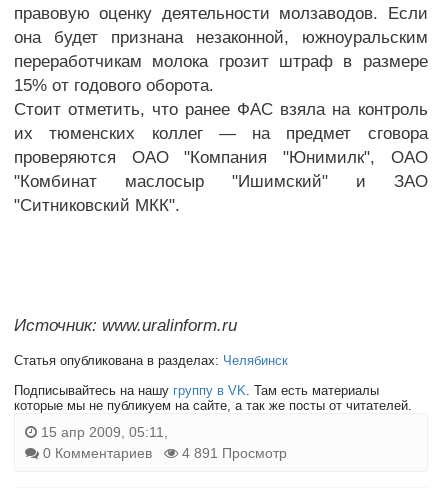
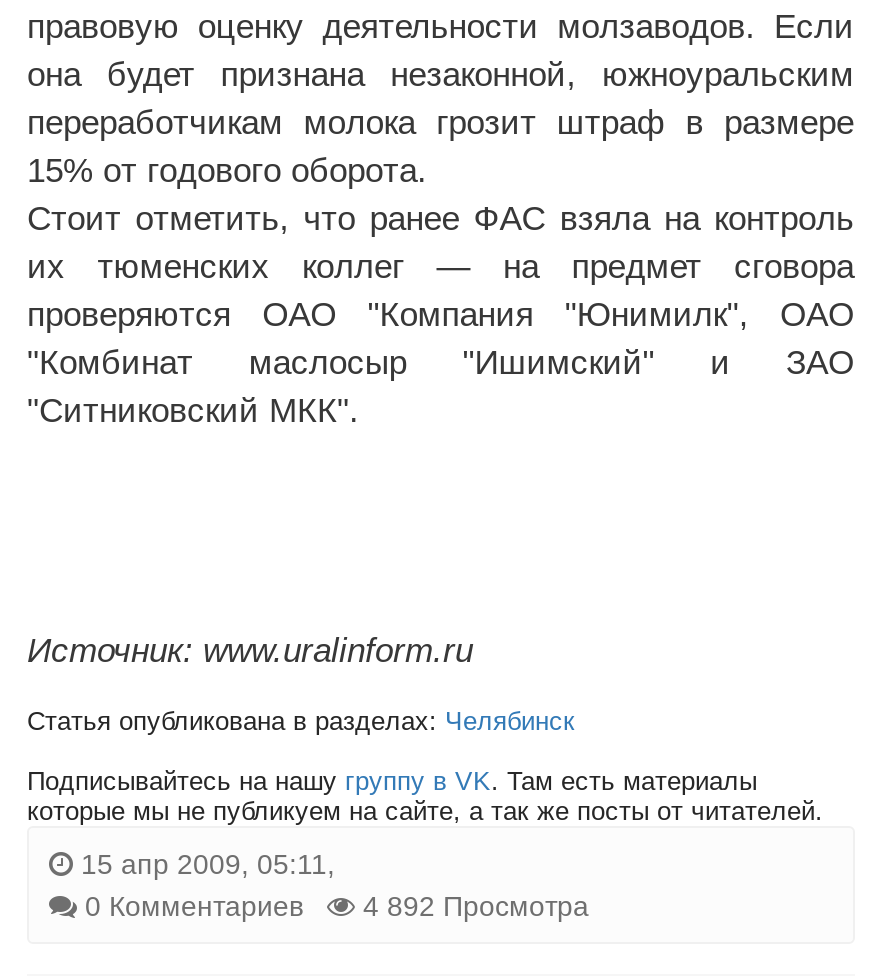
- 0 Комментариев 4 891 Просмотр
+ 0 Комментариев 4 892 Просмотра
